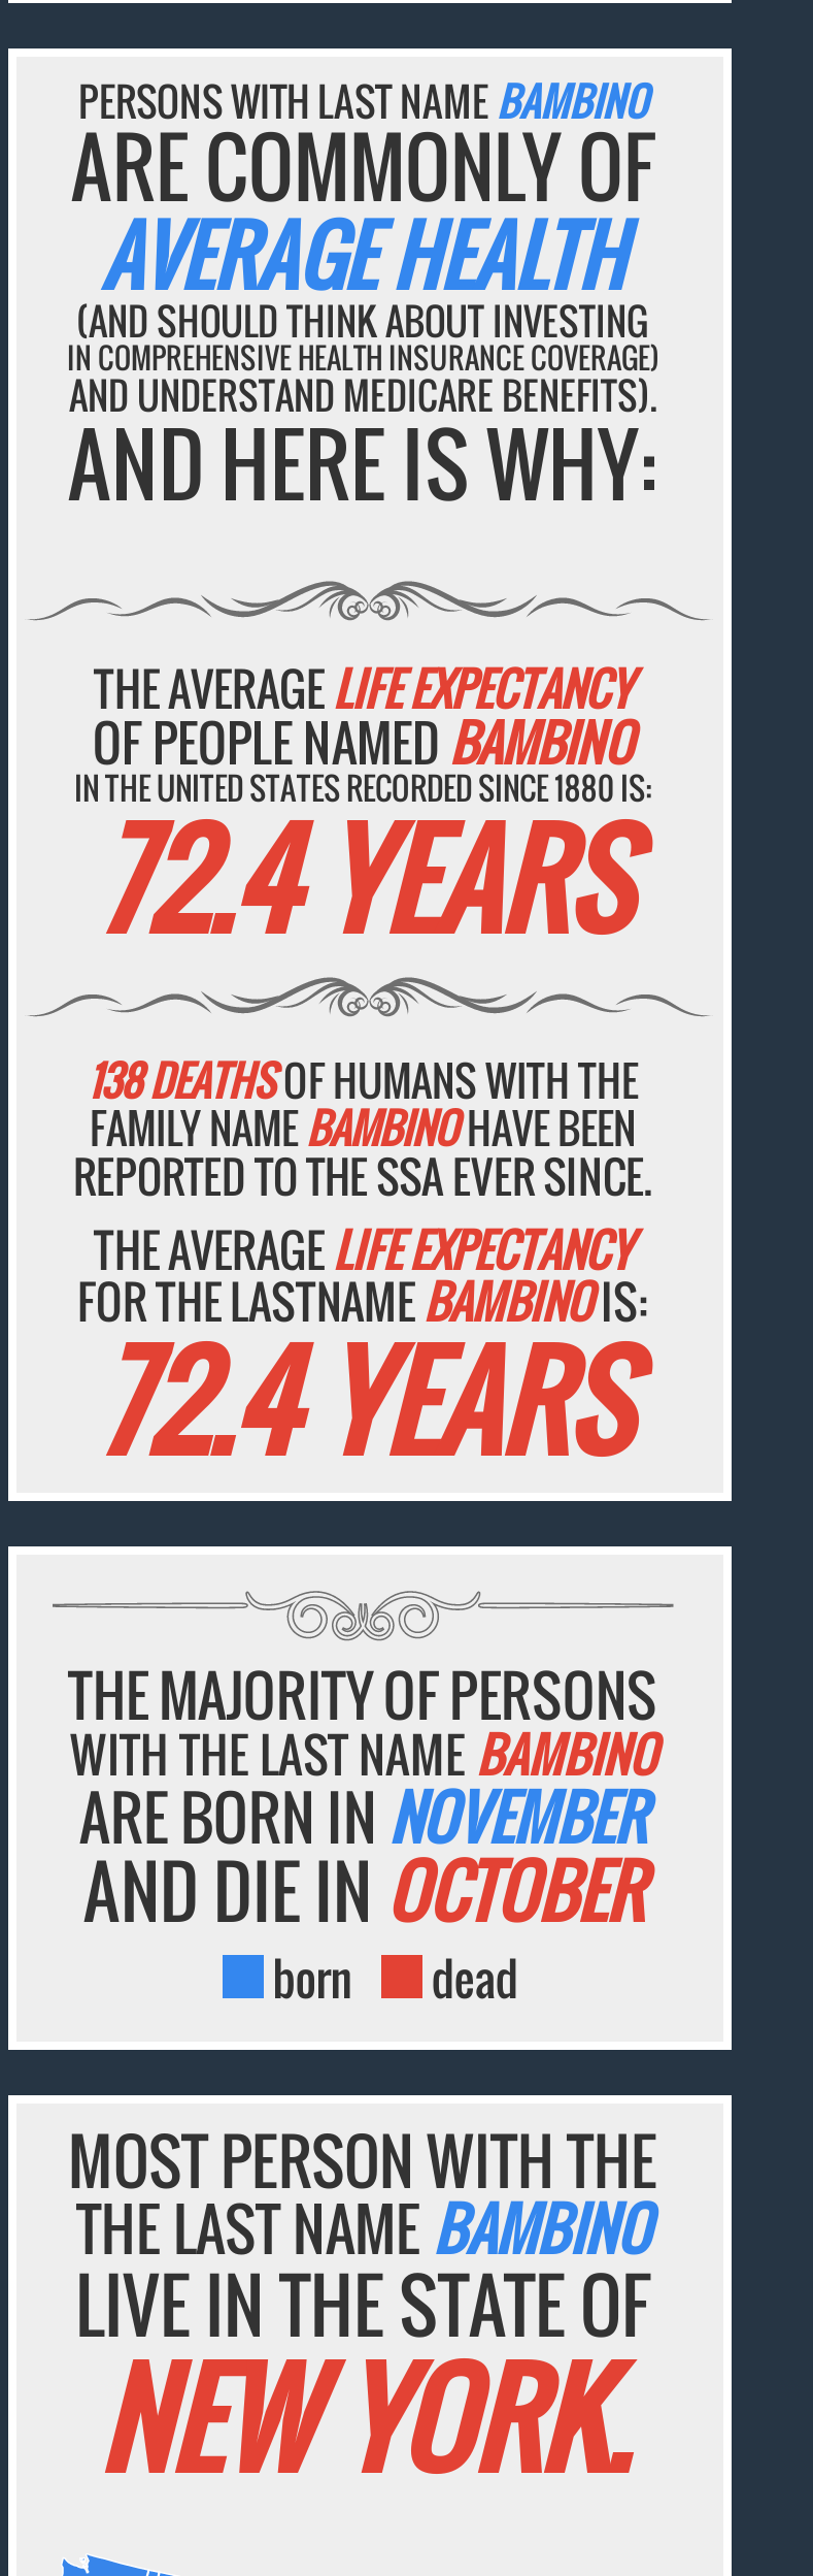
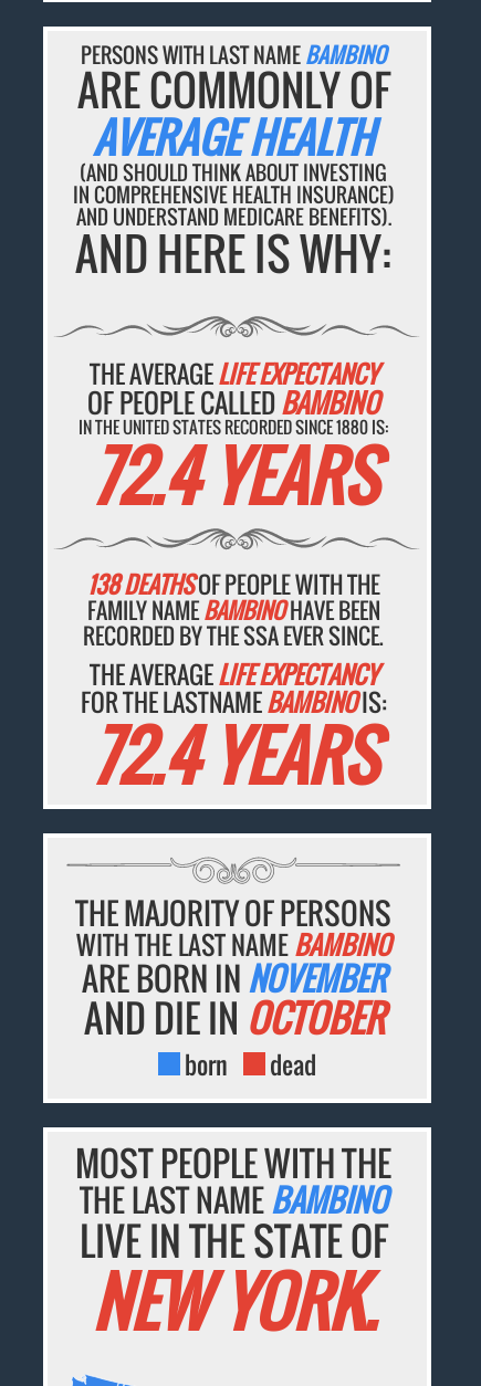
- IN COMPREHENSIVE HEALTH INSURANCE COVERAGE)
+ IN COMPREHENSIVE HEALTH INSURANCE)

- OF PEOPLE NAMEDBAMBINO
+ OF PEOPLE CALLEDBAMBINO

- 138 DEATHSOF HUMANS WITH THE
+ 138 DEATHSOF PEOPLE WITH THE

- REPORTED TO THE SSA EVER SINCE.
+ RECORDED BY THE SSA EVER SINCE.

- MOST PERSON WITH THE
+ MOST PEOPLE WITH THE
